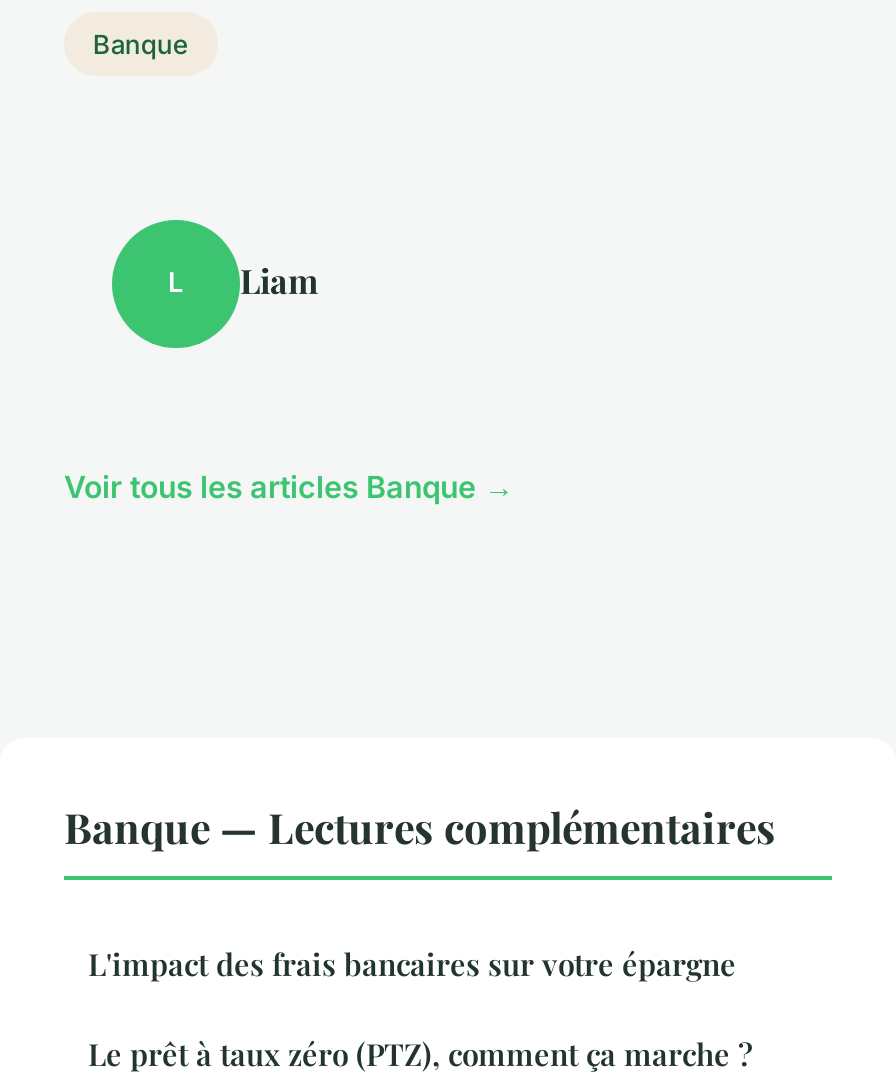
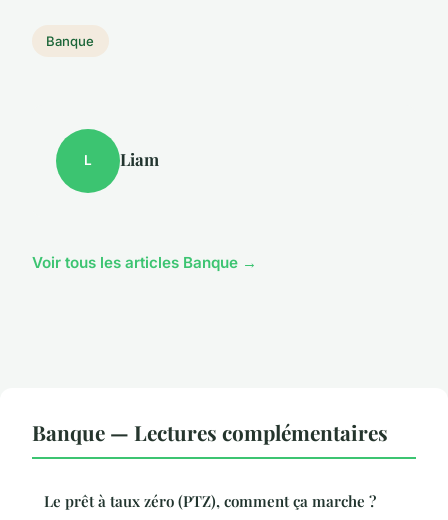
- L'impact des frais bancaires sur votre épargne
